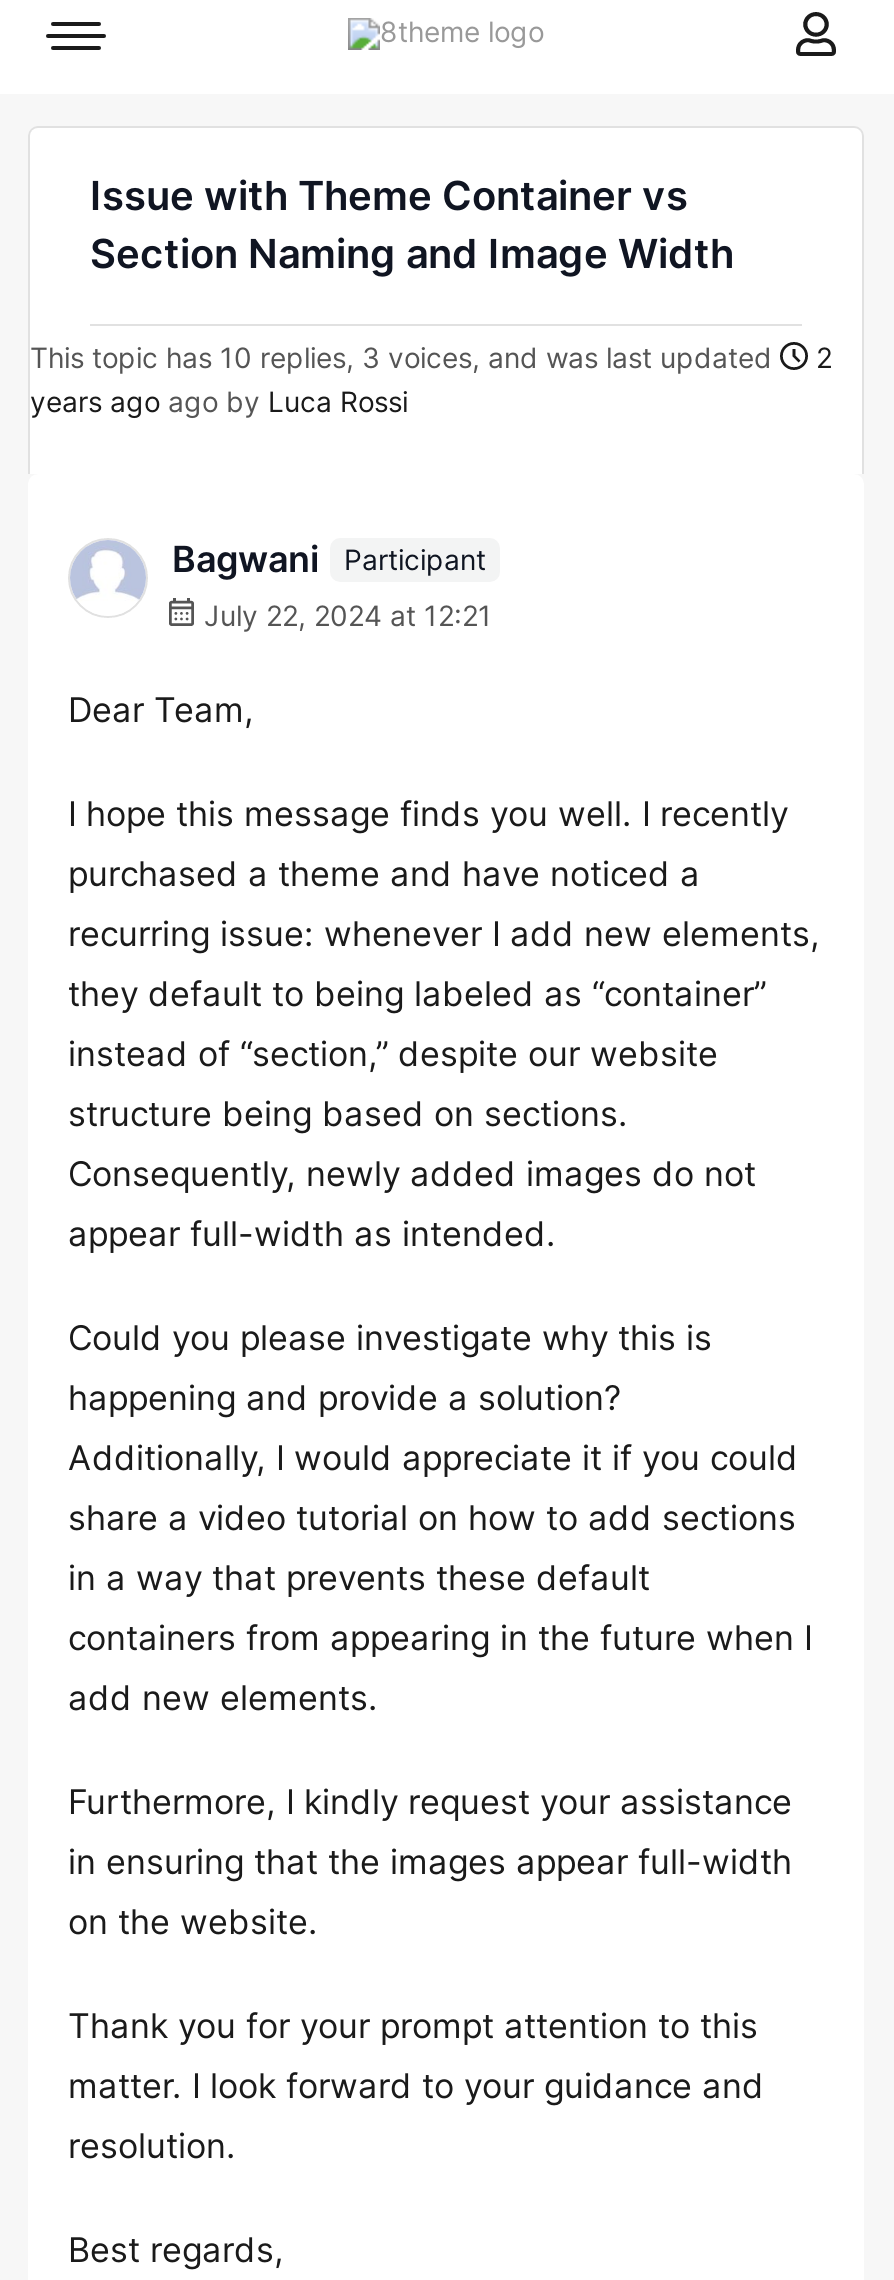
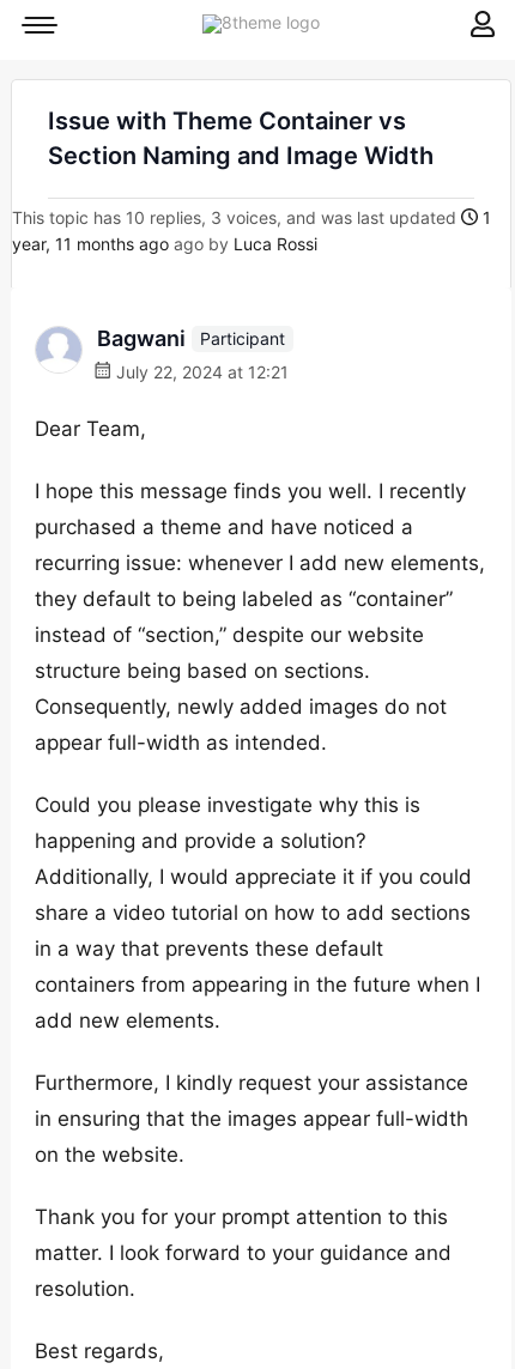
- 2
- years ago ago by Luca Rossi
+ 1
+ year, 11 months ago ago by Luca Rossi
